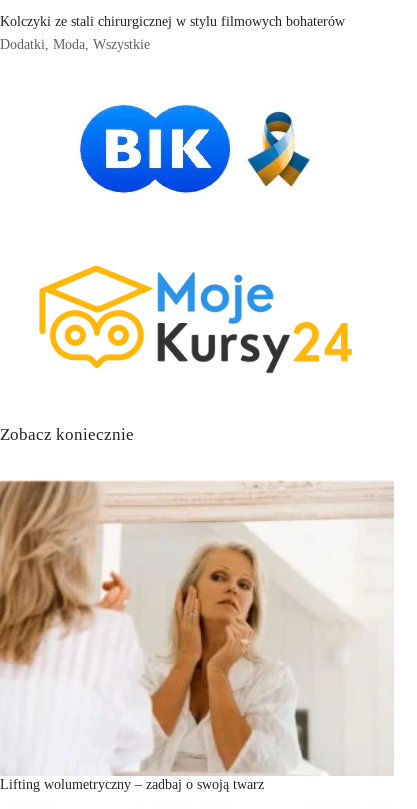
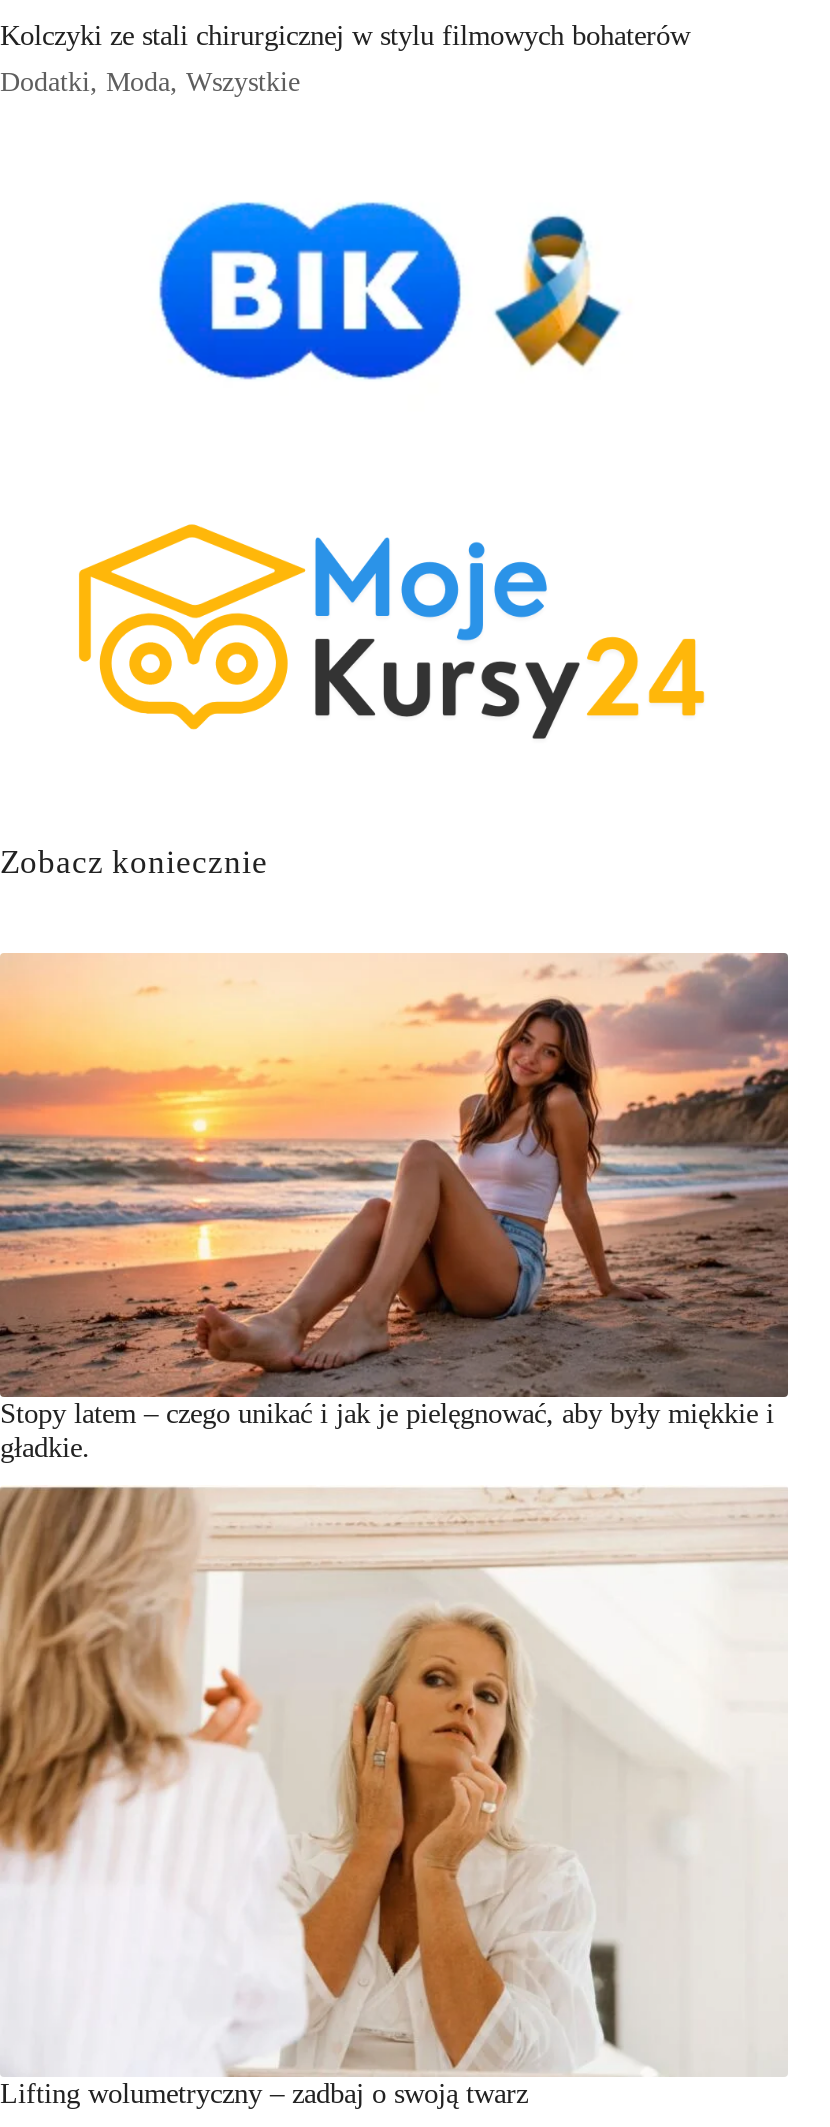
+ [image]
+ Stopy latem – czego unikać i jak je pielęgnować, aby były miękkie i
+ gładkie.
